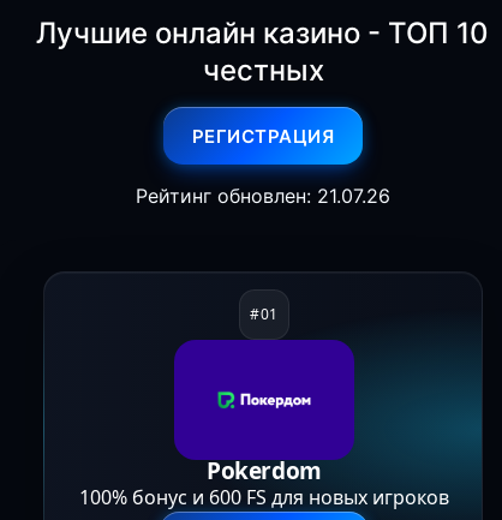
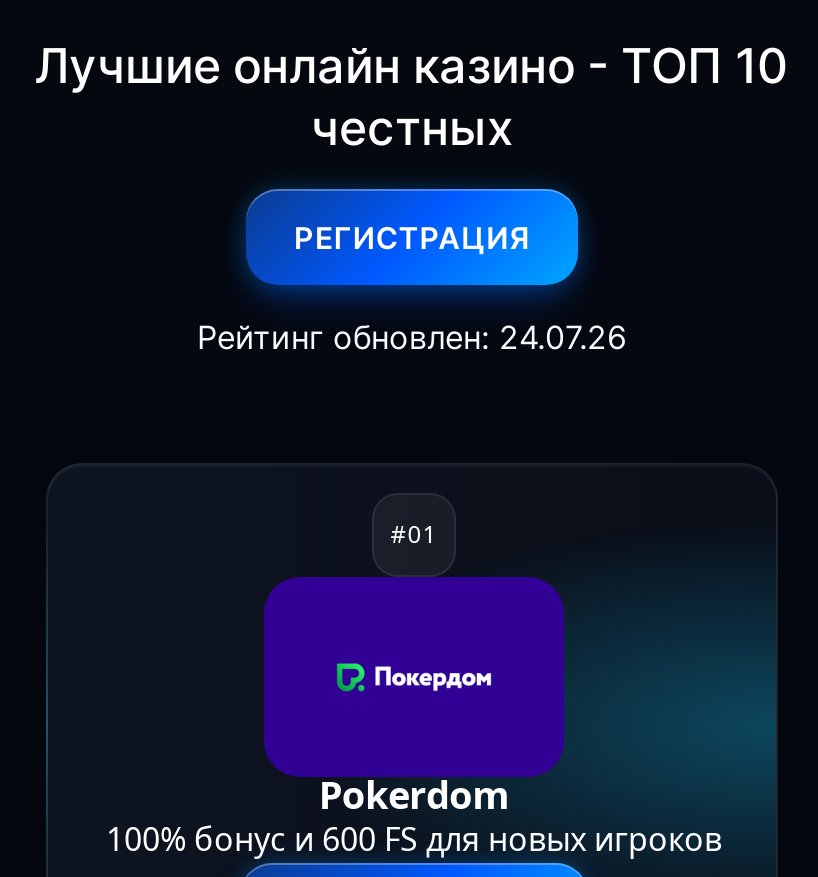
- Рейтинг обновлен: 21.07.26
+ Рейтинг обновлен: 24.07.26
